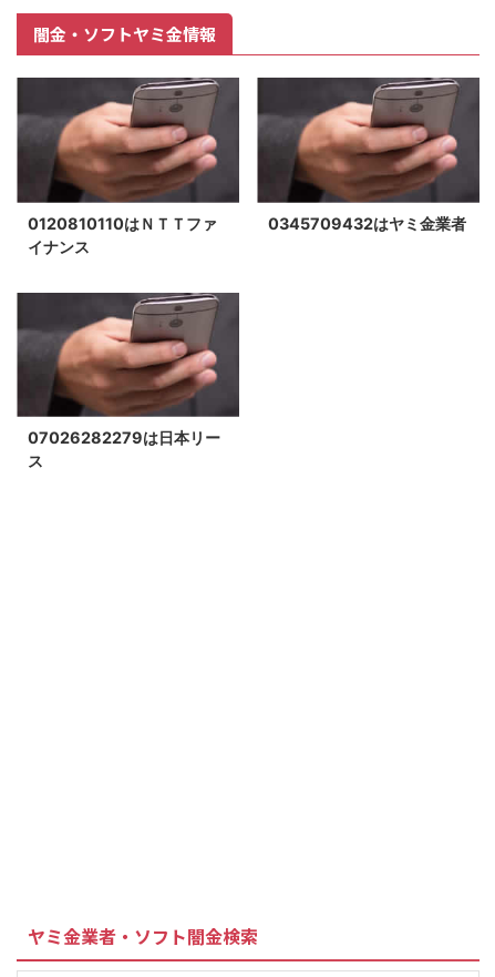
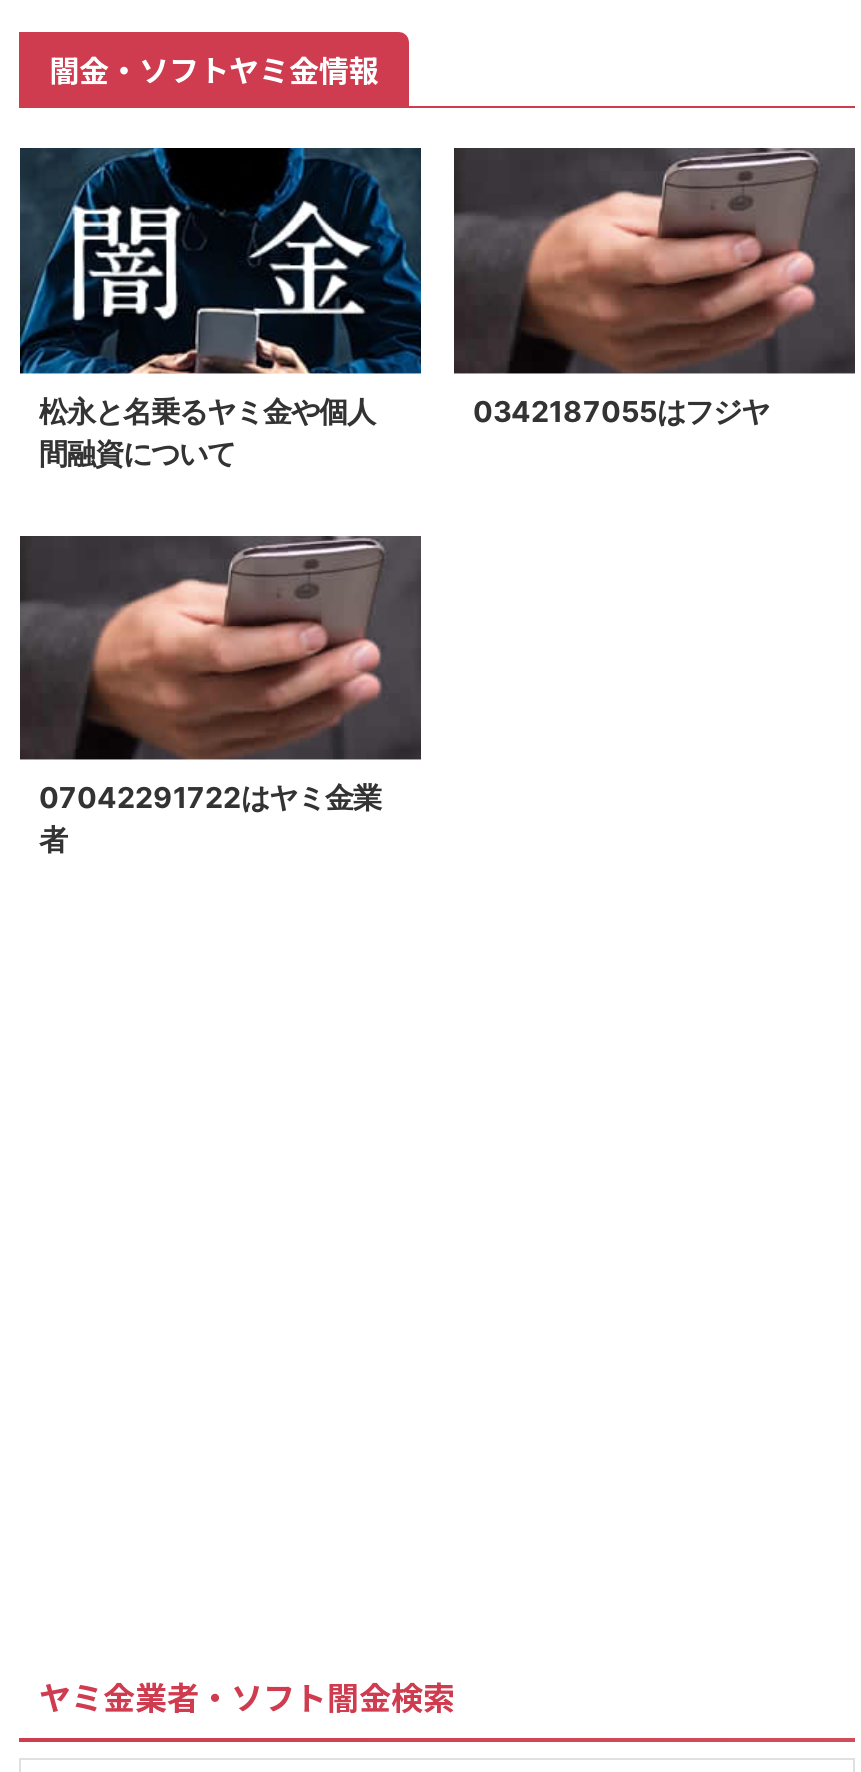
- [image]
- 0120810110はＮＴＴファ
- イナンス
+ [image]
+ 松永と名乗るヤミ金や個人
+ 間融資について

- 0345709432はヤミ金業者
+ 0342187055はフジヤ

- 07026282279は日本リー
- ス
+ 07042291722はヤミ金業
+ 者
